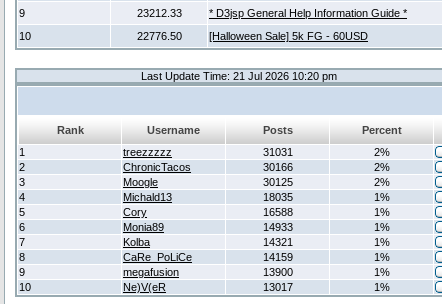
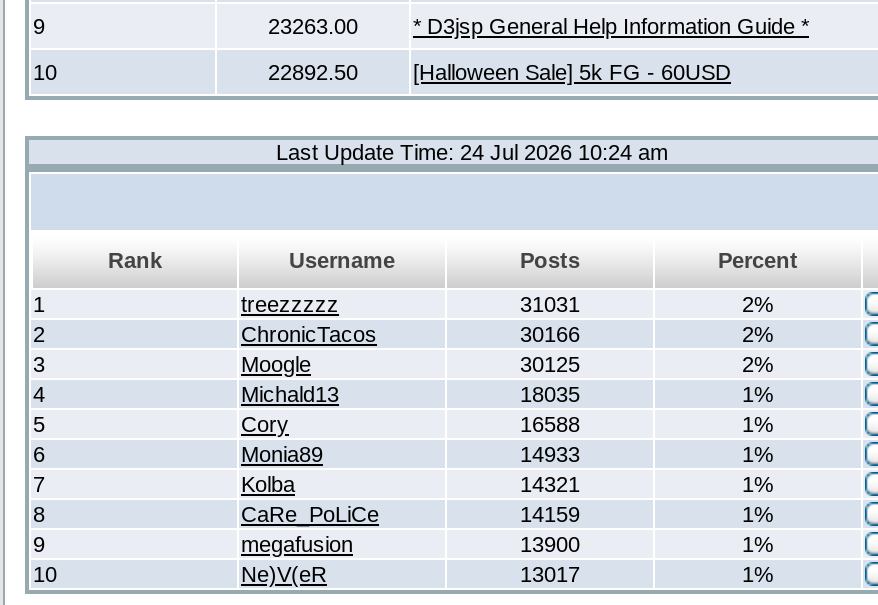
- 23212.33
+ 23263.00

- 22776.50
+ 22892.50

- Last Update Time: 21 Jul 2026 10:20 pm
+ Last Update Time: 24 Jul 2026 10:24 am
